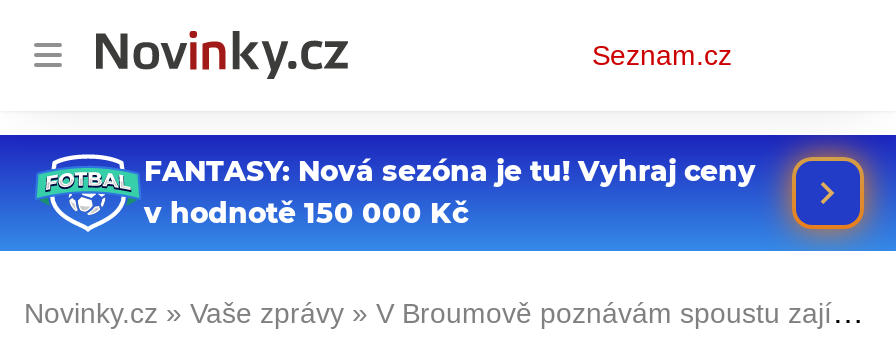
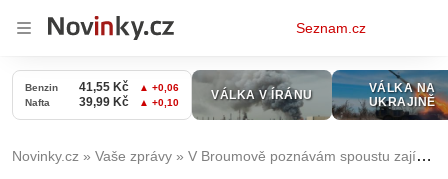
- [image]
+ [image]
